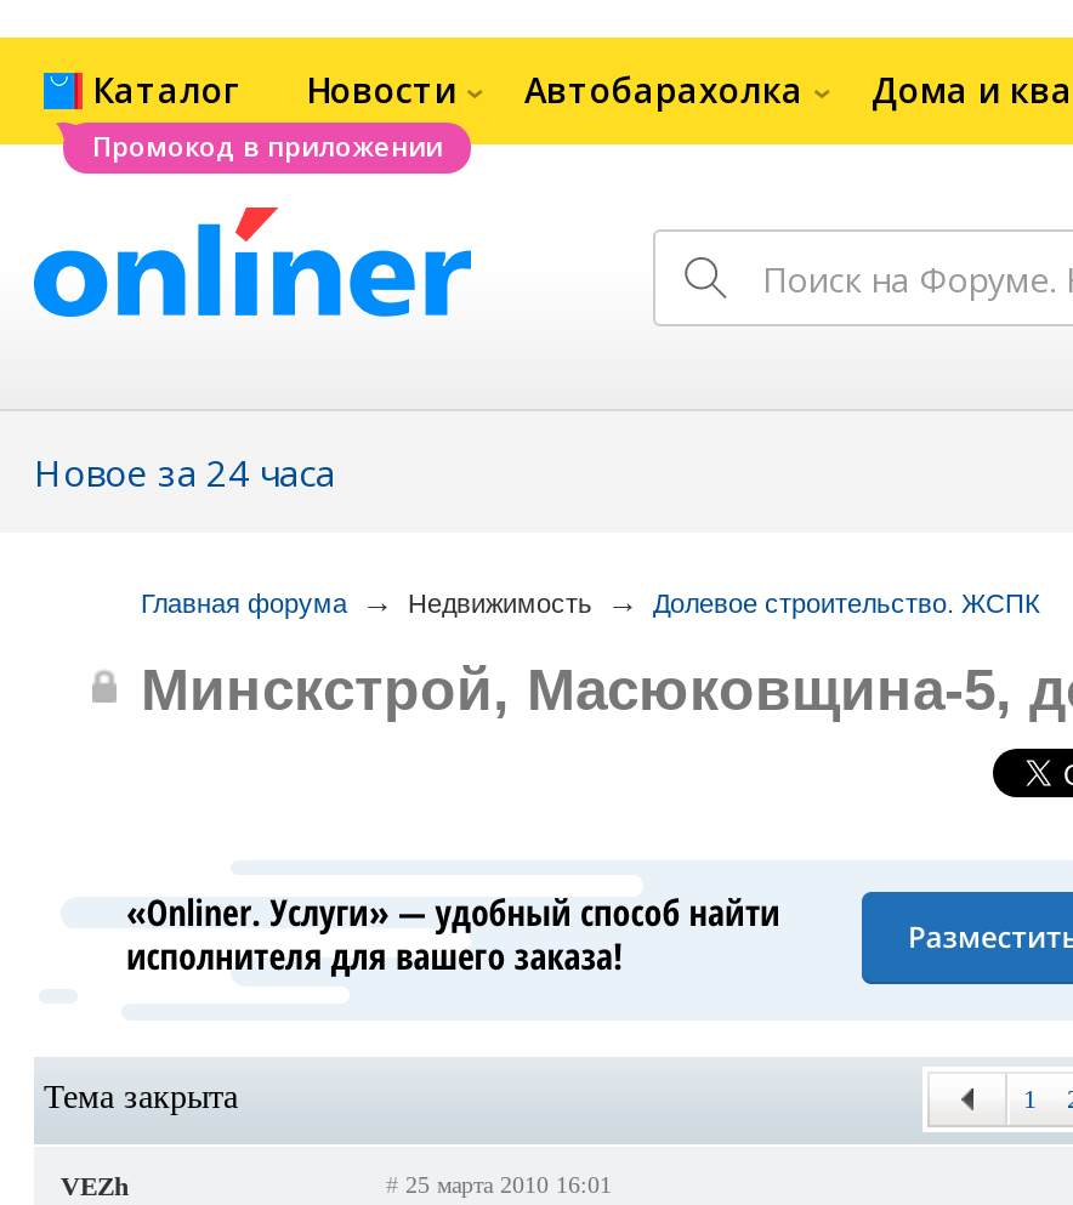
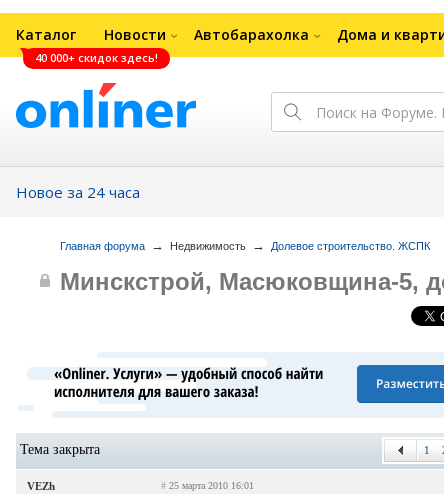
- Промокод в приложении
+ 40 000+ скидок здесь!
